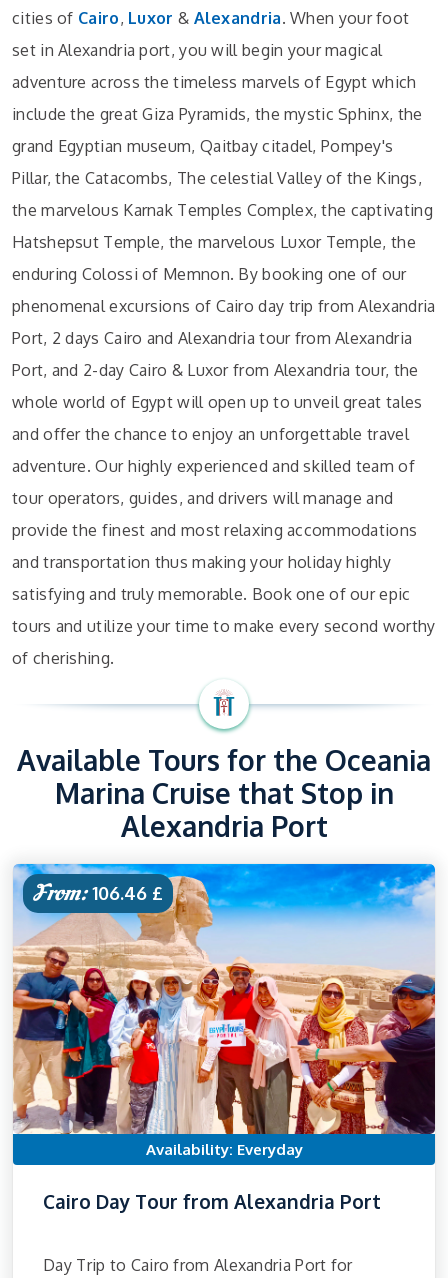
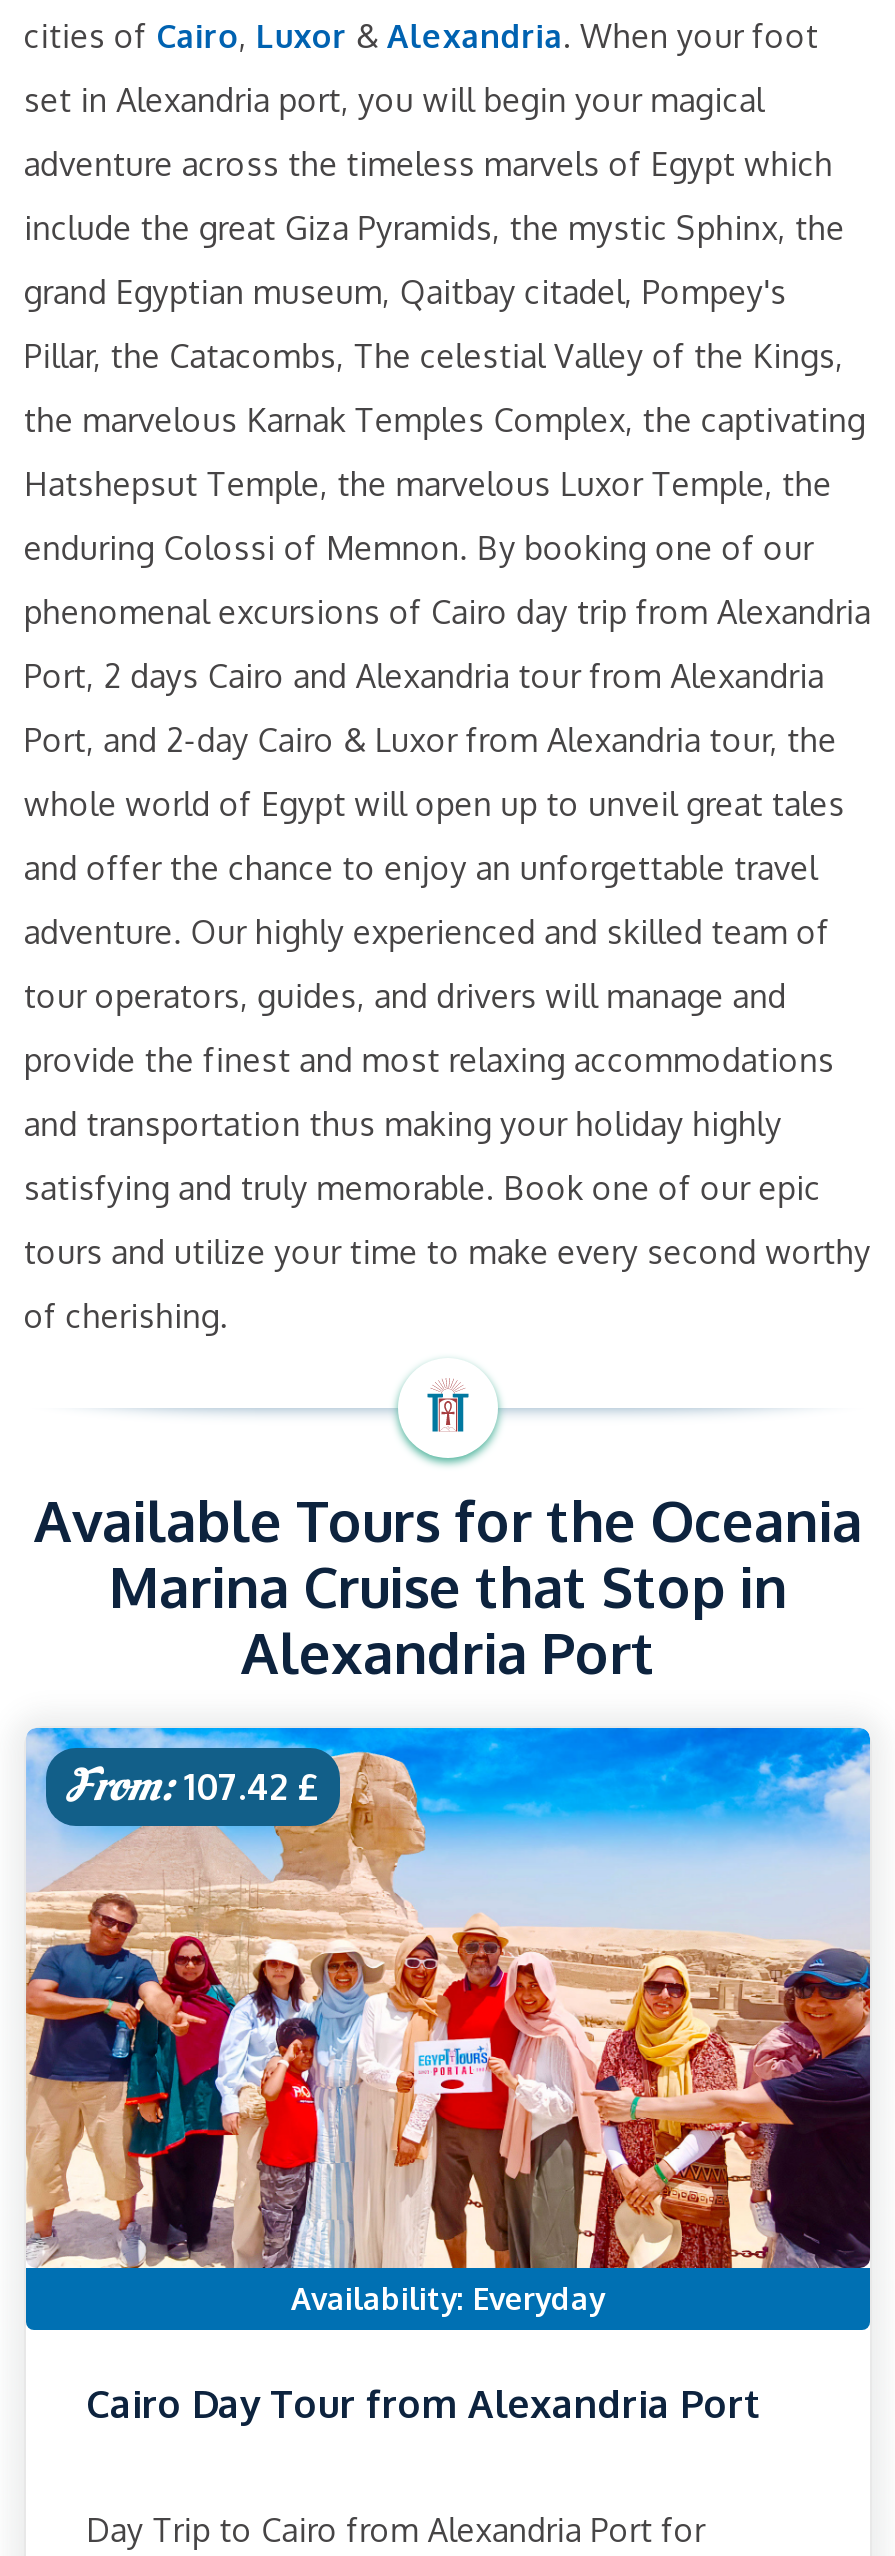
- From:106.46 £
+ From:107.42 £
